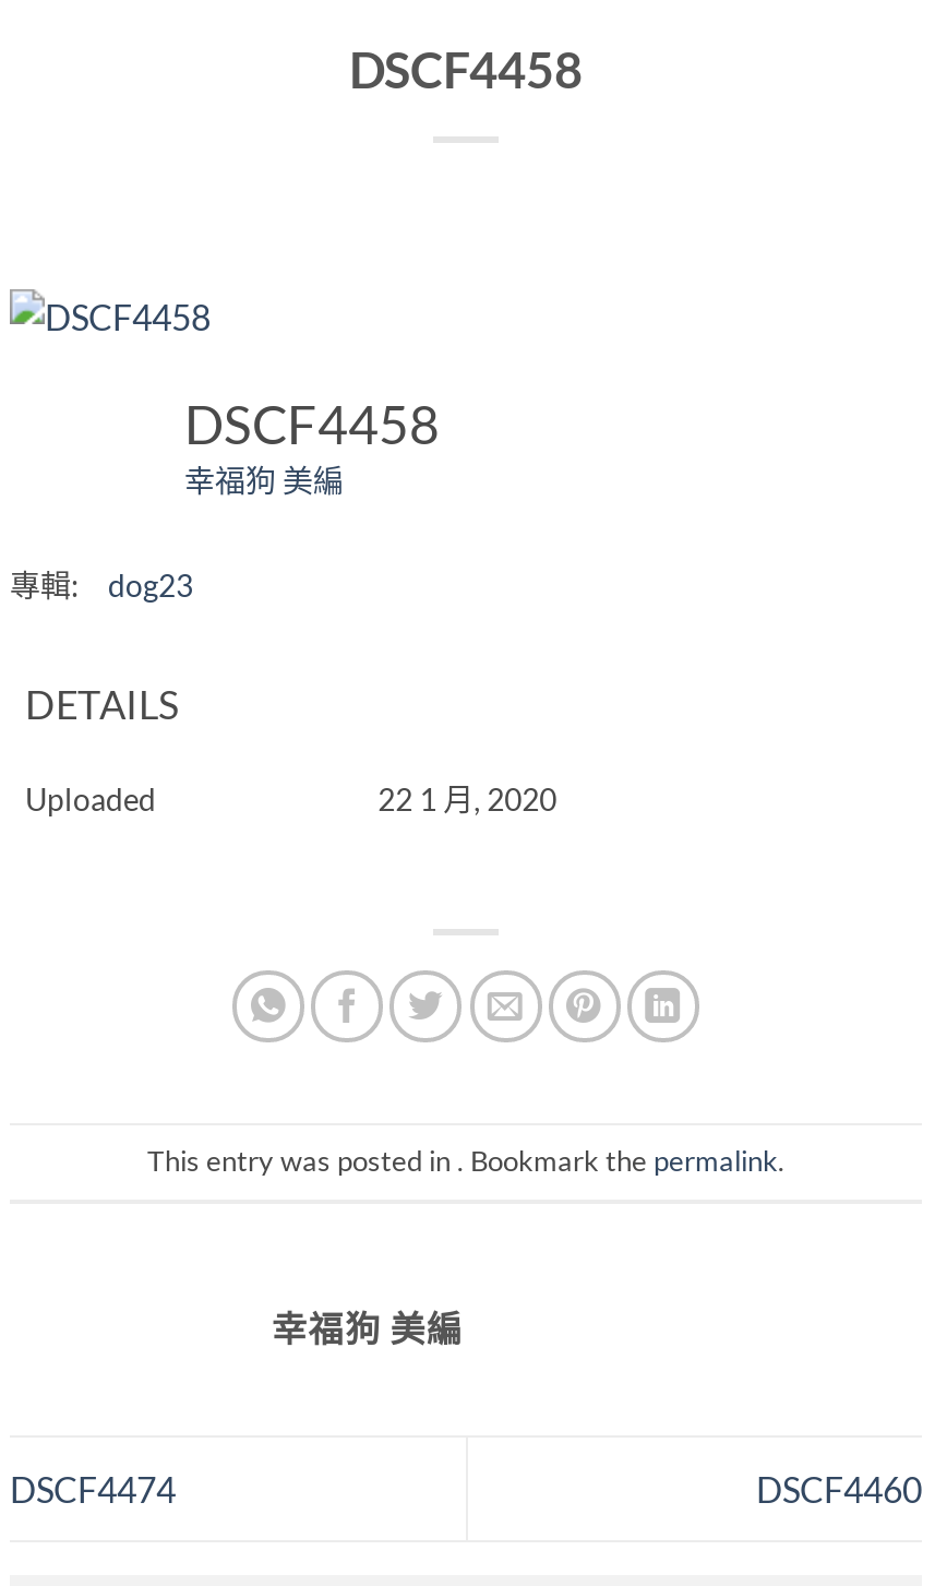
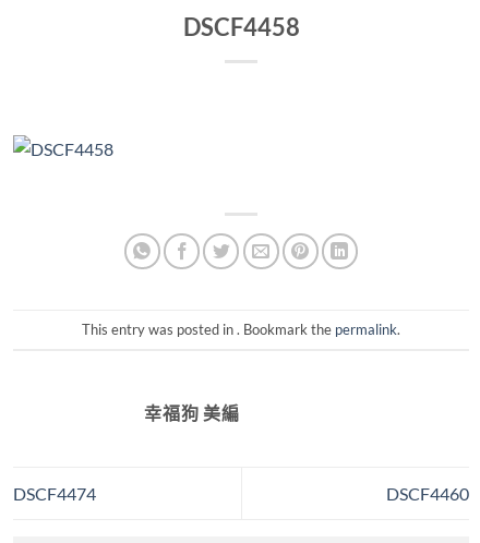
- DSCF4458
- 幸福狗 美編
- 專輯:
- dog23
- DETAILS
- Uploaded
- 22 1 月, 2020
